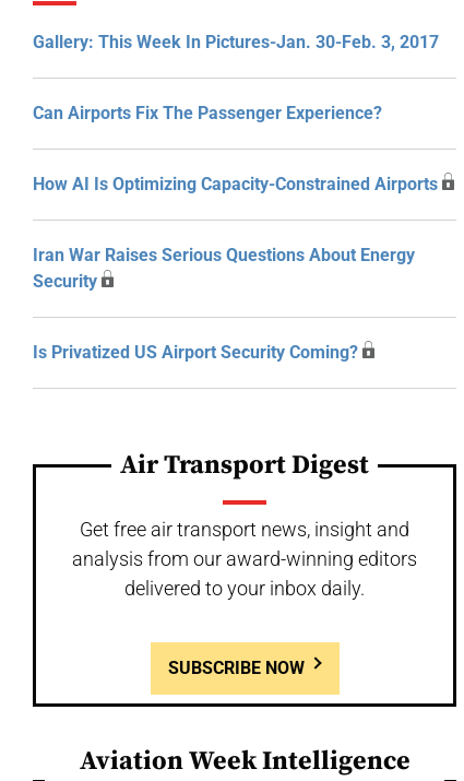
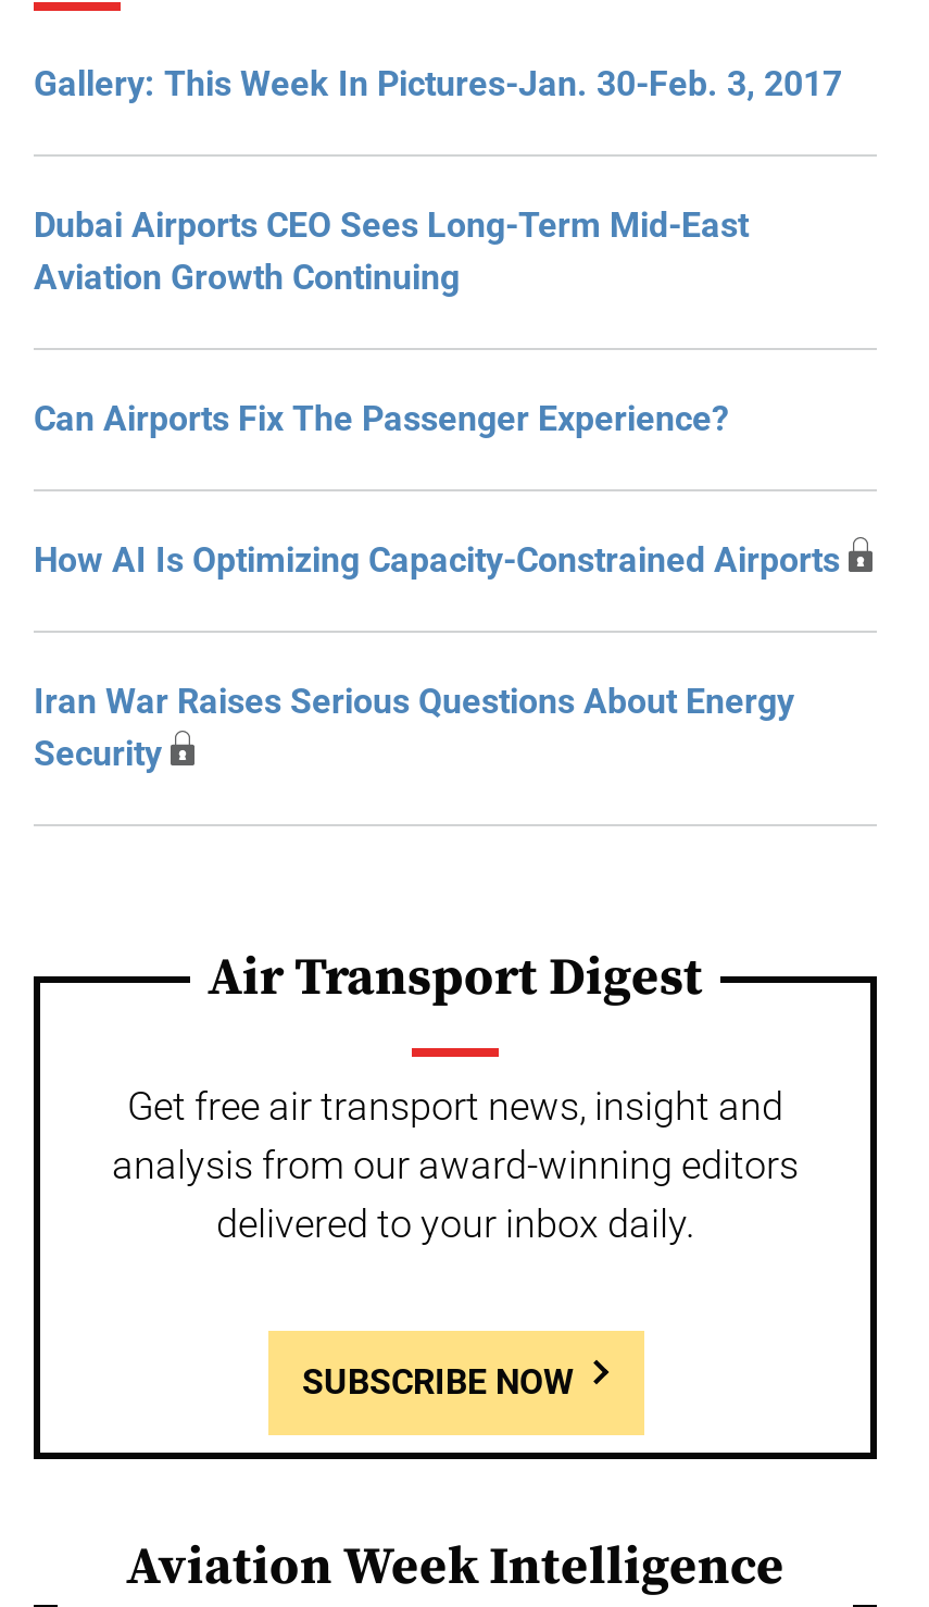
+ Dubai Airports CEO Sees Long-Term Mid-East
+ Aviation Growth Continuing

moved down: Can Airports Fix The Passenger Experience? | How AI Is Optimizing Capacity-Constrained Airports | Iran War Raises Serious Questions About Energy | Security

- Is Privatized US Airport Security Coming?
